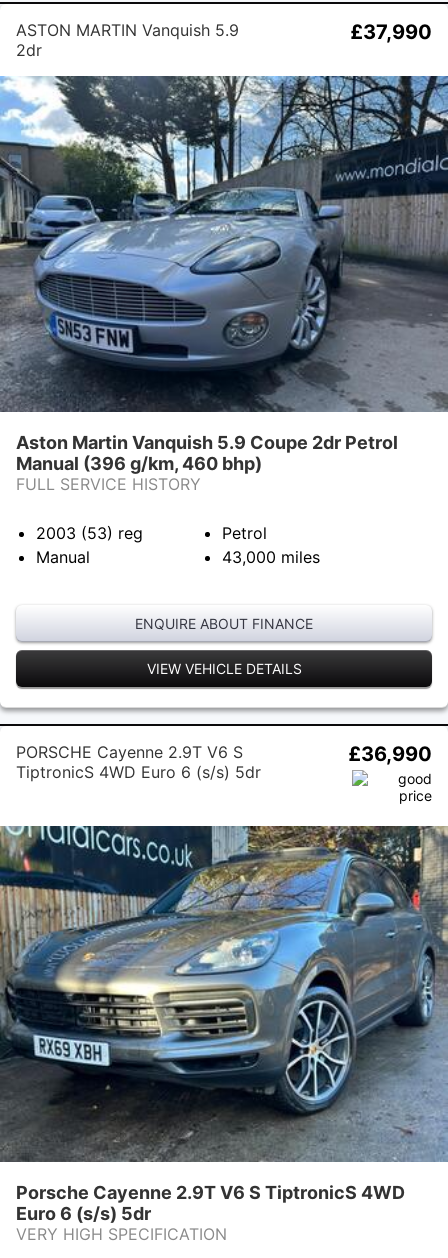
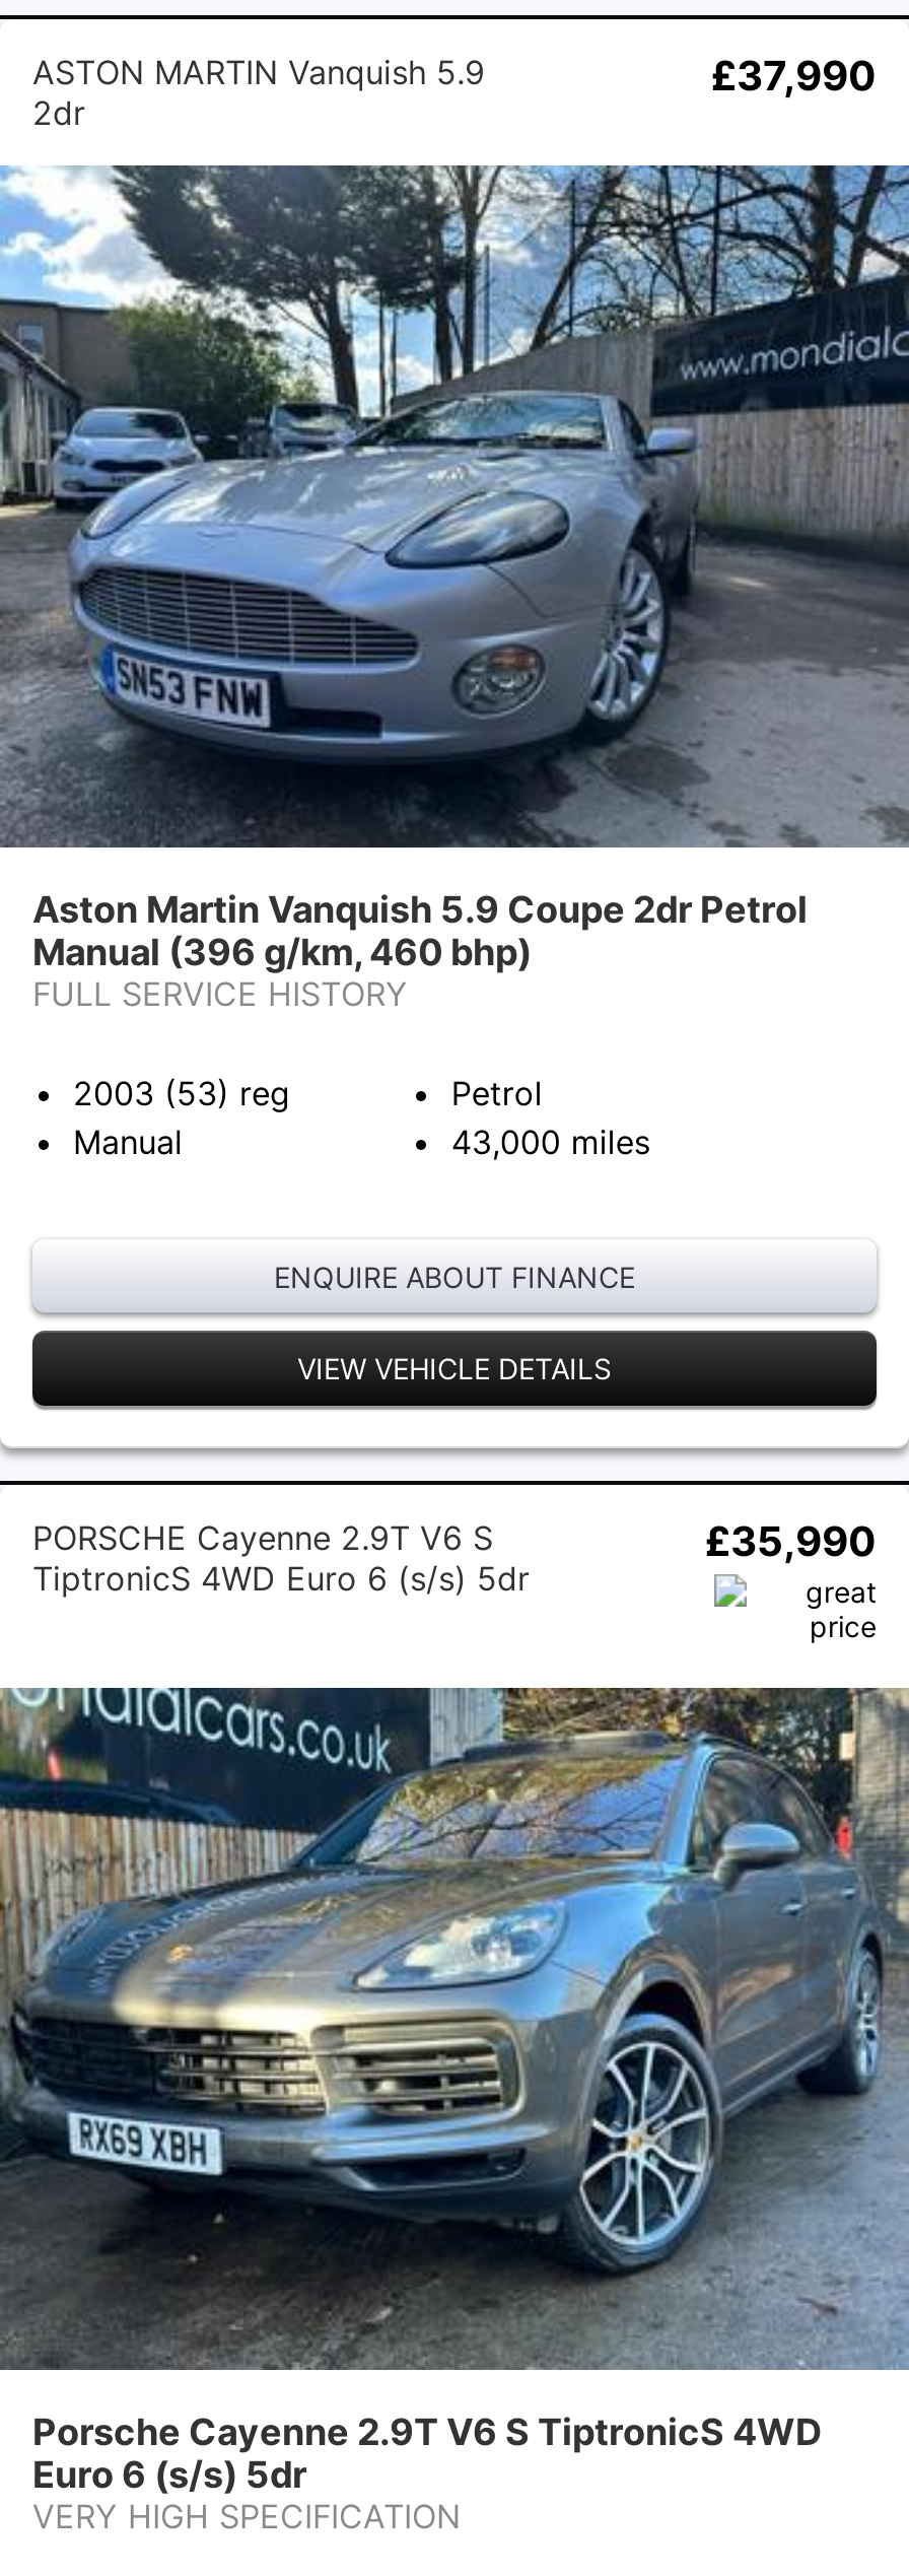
- £36,990
+ £35,990
